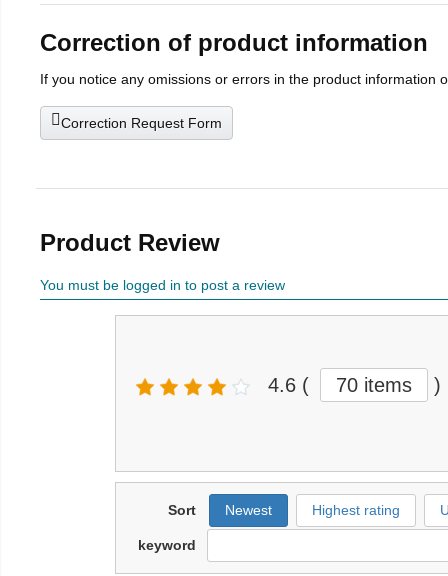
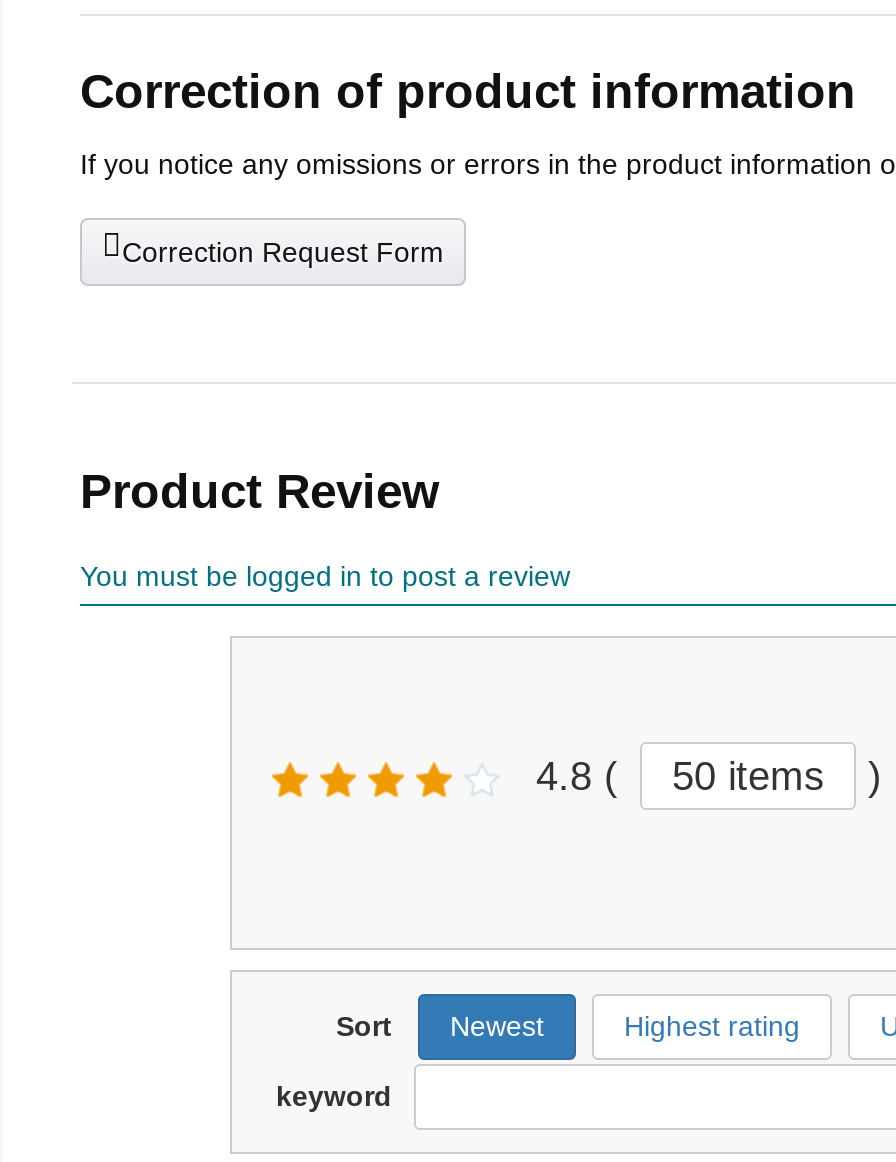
- 4.6 (
+ 4.8 (

- 70 items
+ 50 items
